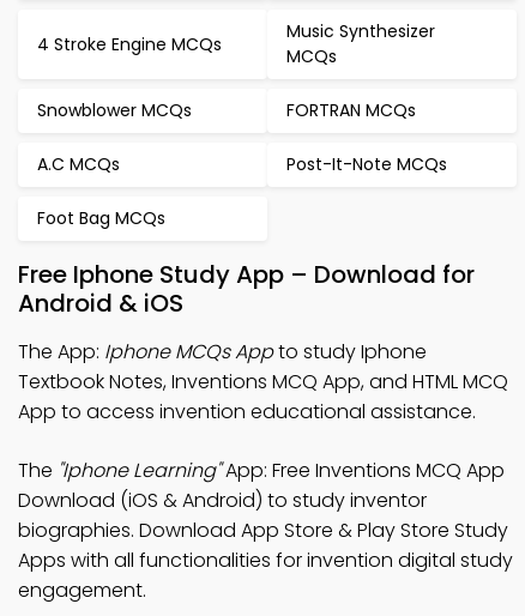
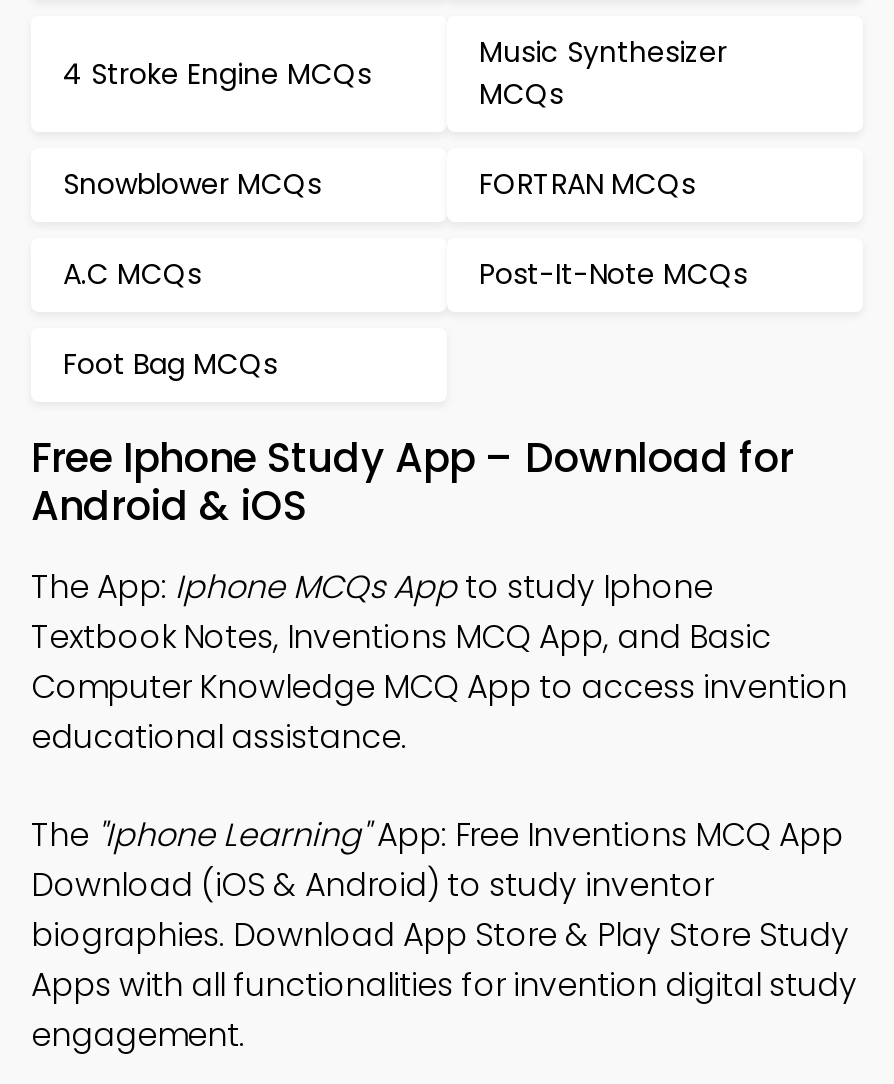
- Textbook Notes, Inventions MCQ App, and HTML MCQ
- App to access invention educational assistance.
+ Textbook Notes, Inventions MCQ App, and Basic
+ Computer Knowledge MCQ App to access invention
+ educational assistance.
